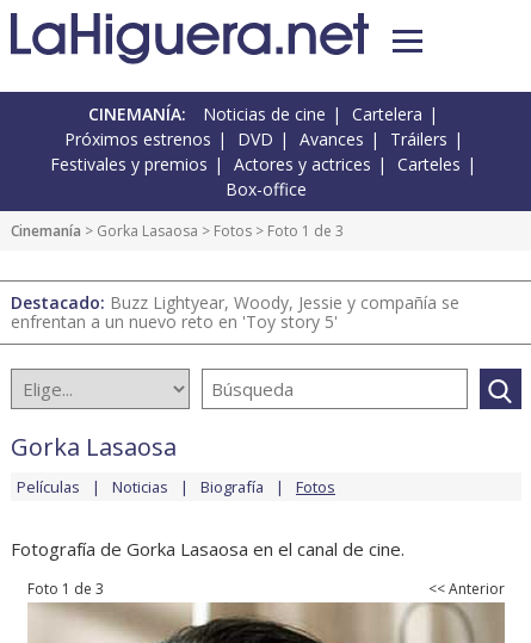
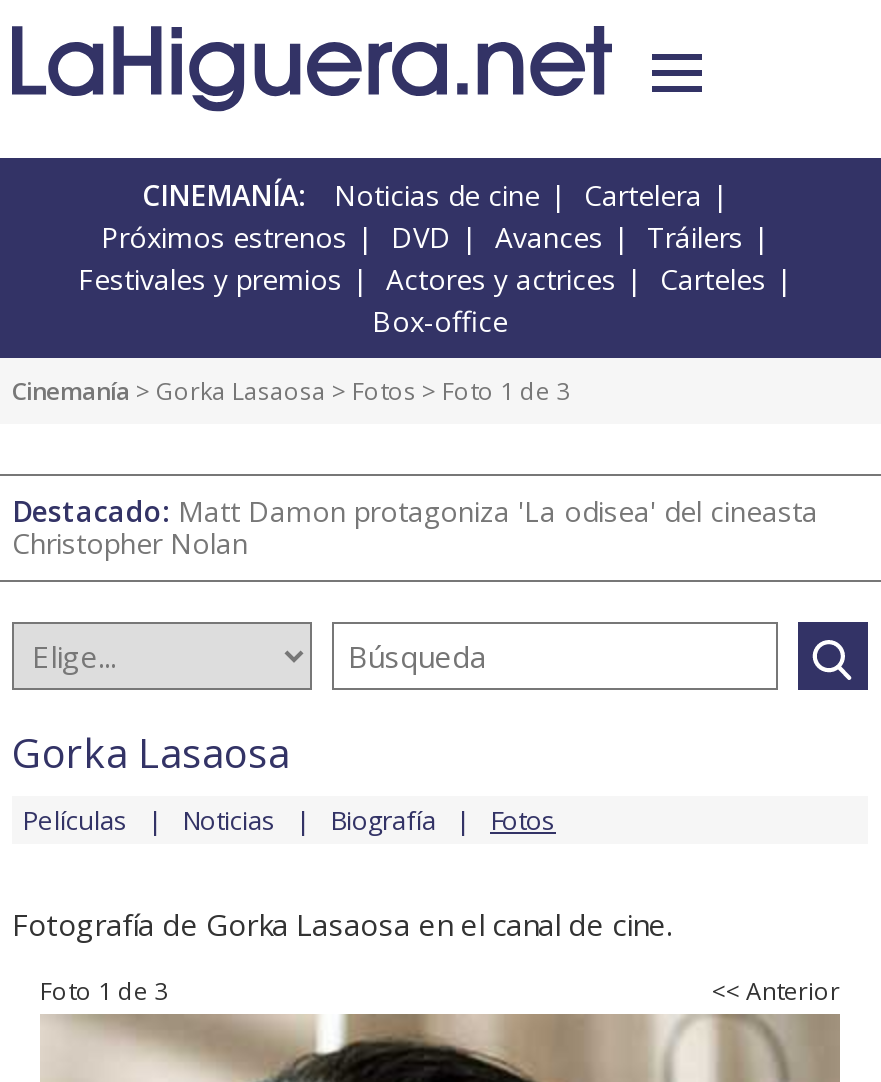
- Destacado: Buzz Lightyear, Woody, Jessie y compañía se
- enfrentan a un nuevo reto en 'Toy story 5'
+ Destacado: Matt Damon protagoniza 'La odisea' del cineasta
+ Christopher Nolan
